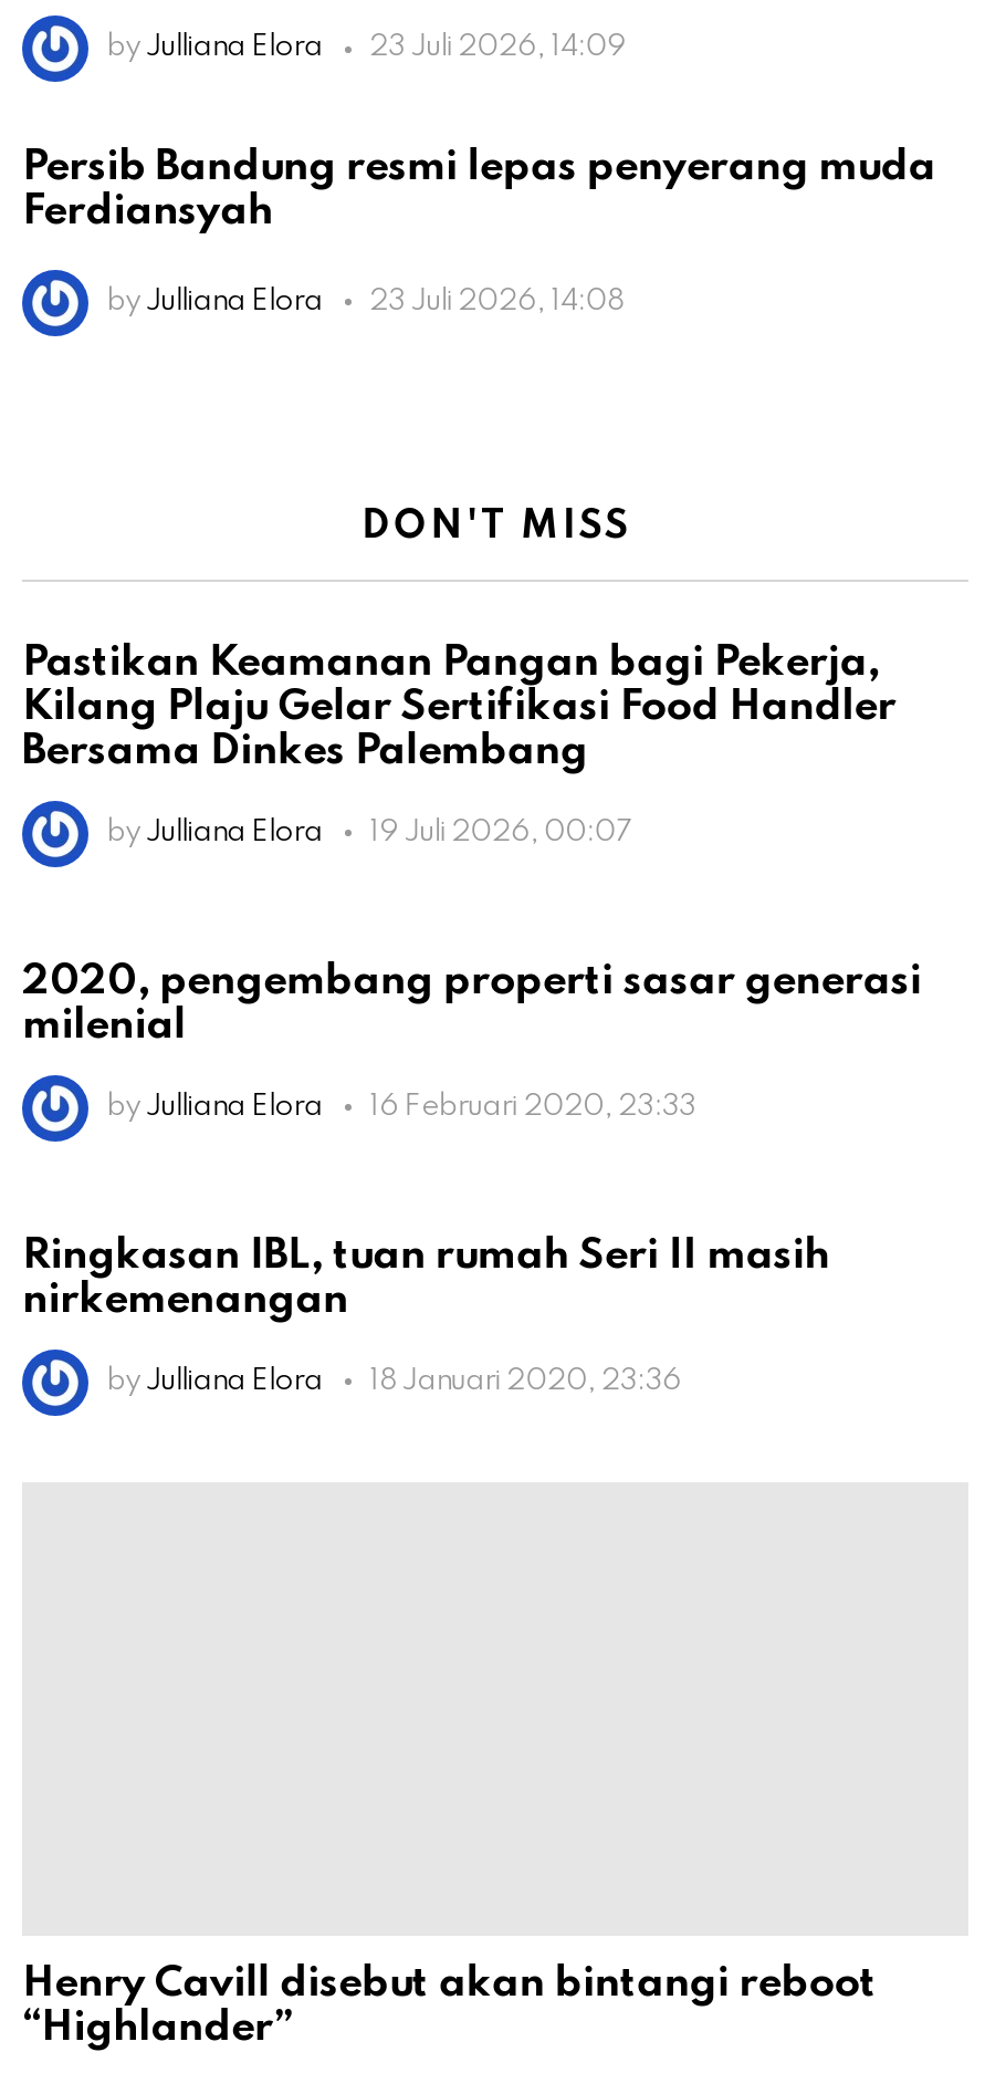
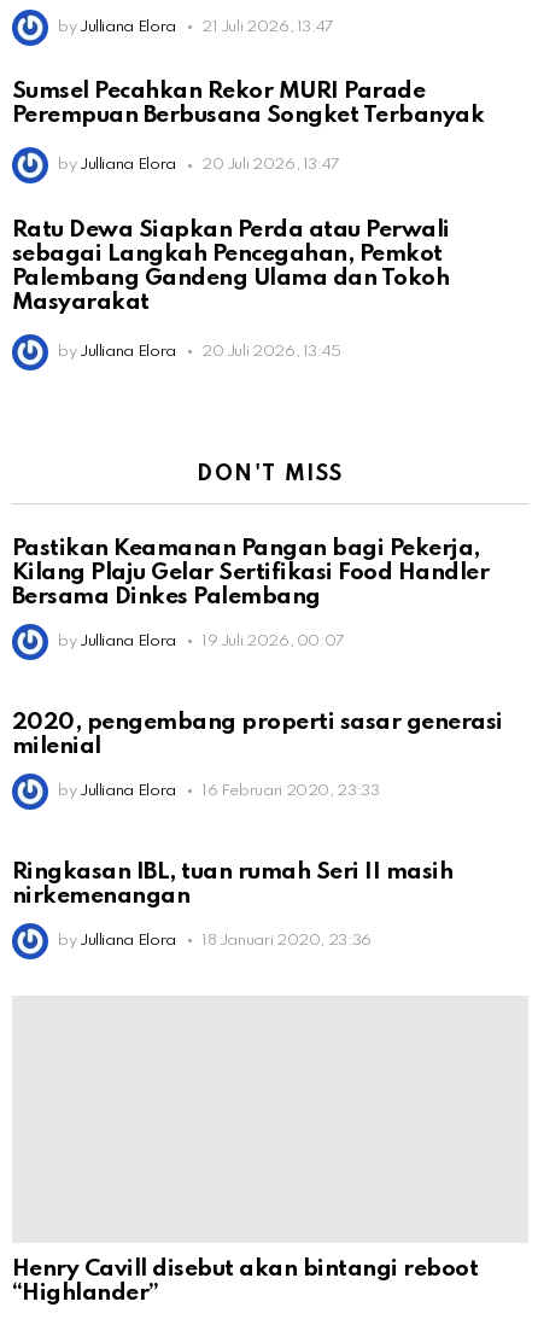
- by Julliana Elora 23 Juli 2026, 14:09
+ by Julliana Elora 21 Juli 2026, 13:47

- Persib Bandung resmi lepas penyerang muda
- Ferdiansyah
+ Sumsel Pecahkan Rekor MURI Parade
+ Perempuan Berbusana Songket Terbanyak

- 23 Juli 2026, 14:08
+ 20 Juli 2026, 13:47
+ Ratu Dewa Siapkan Perda atau Perwali
+ sebagai Langkah Pencegahan, Pemkot
+ Palembang Gandeng Ulama dan Tokoh
+ Masyarakat
+ by Julliana Elora
+ 20 Juli 2026, 13:45
